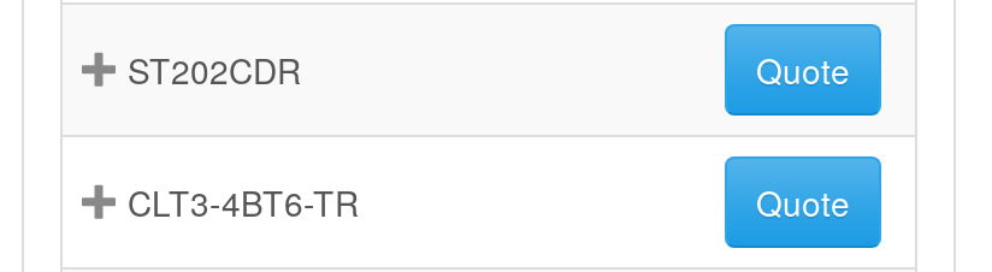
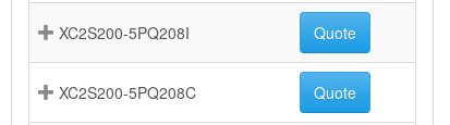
- ST202CDR
+ XC2S200-5PQ208I

- CLT3-4BT6-TR
+ XC2S200-5PQ208C
